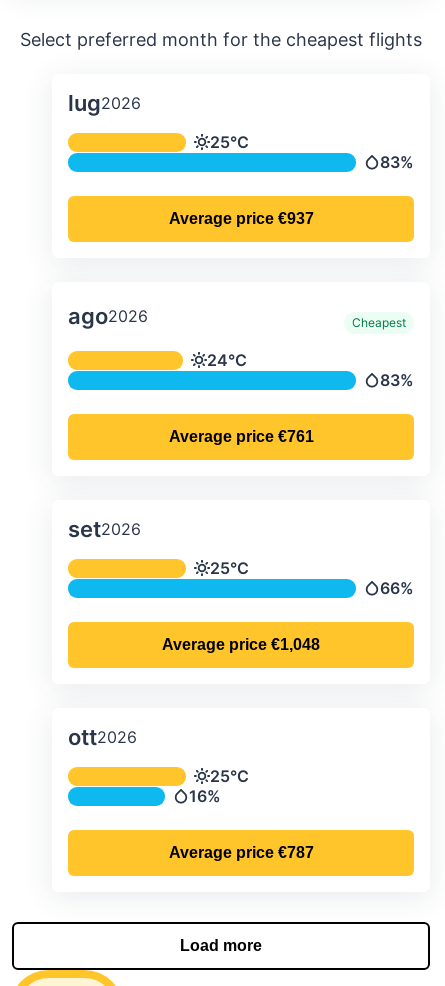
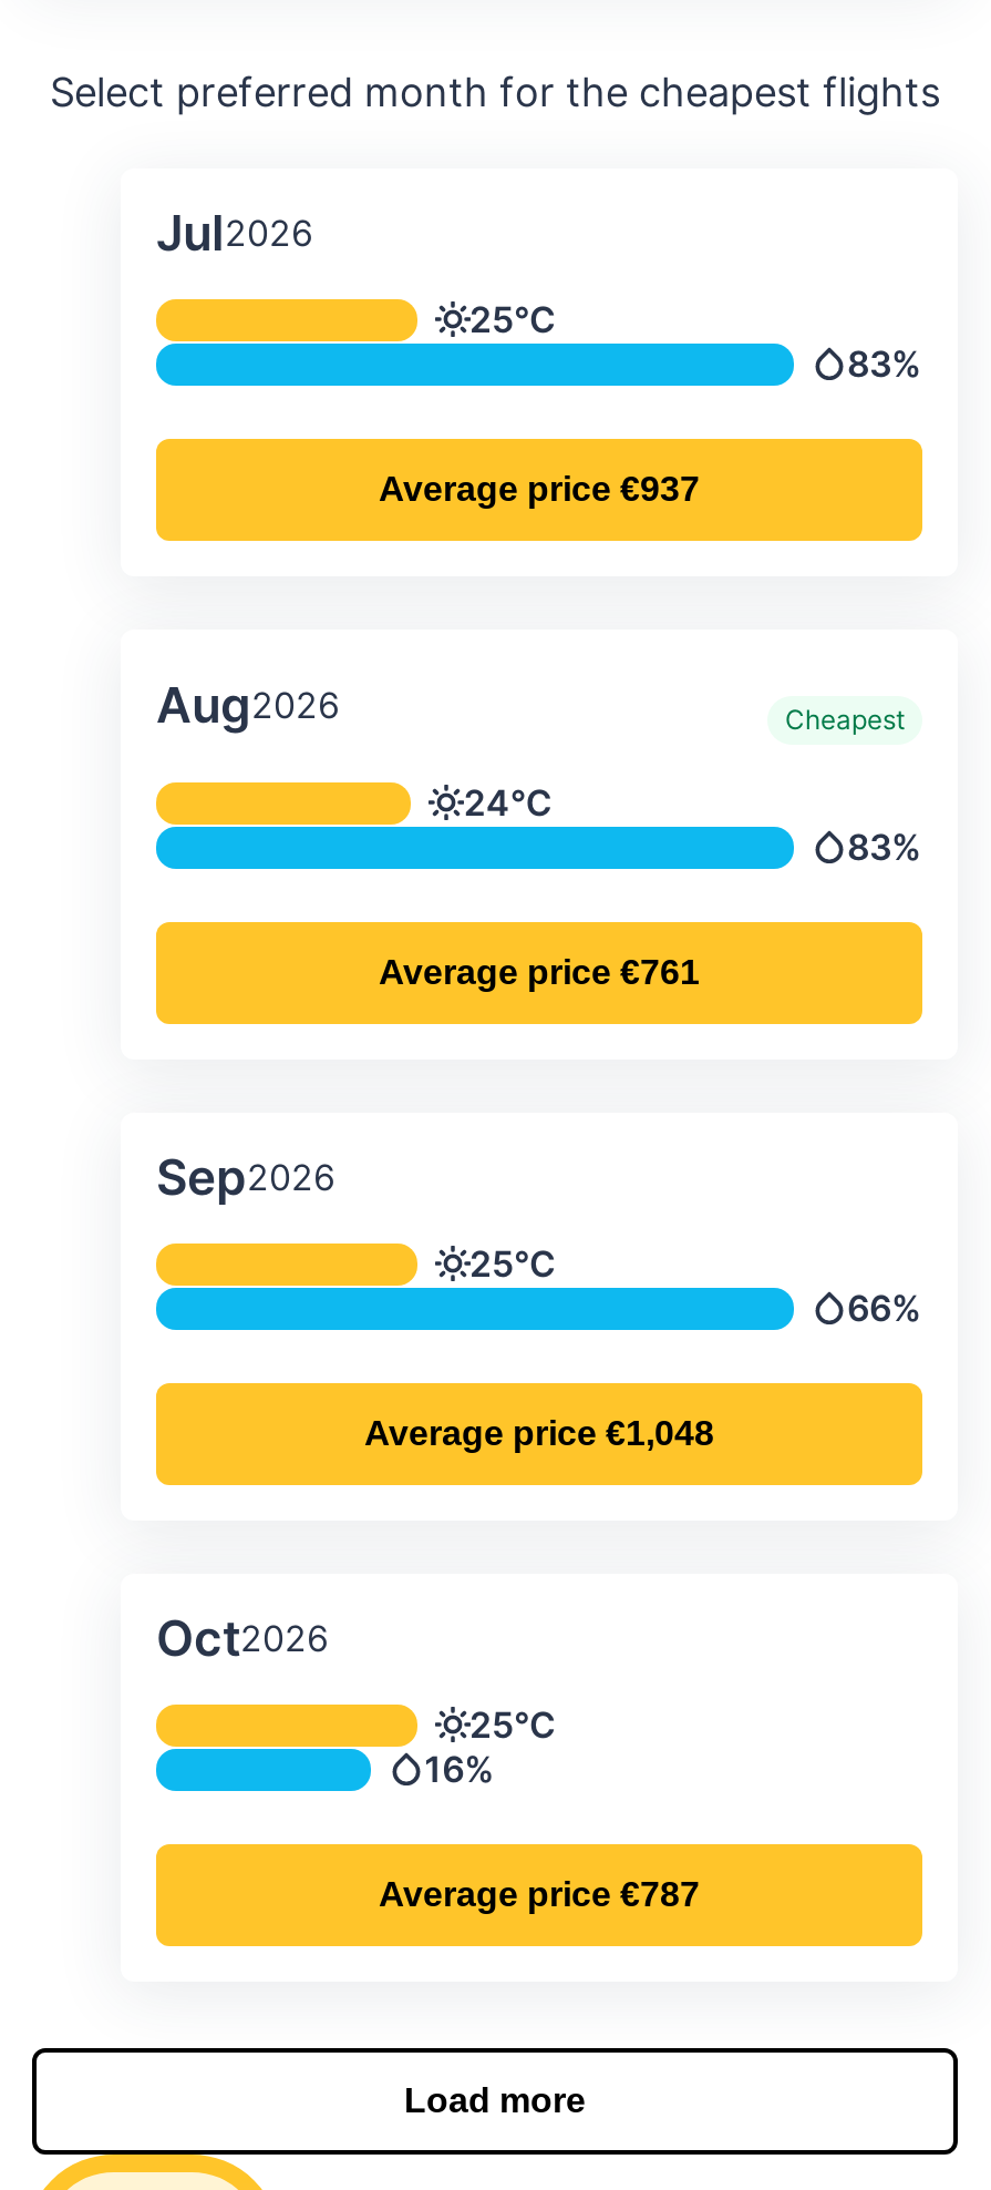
- lug2026
+ Jul2026

- ago2026
+ Aug2026

- set2026
+ Sep2026

- ott2026
+ Oct2026
